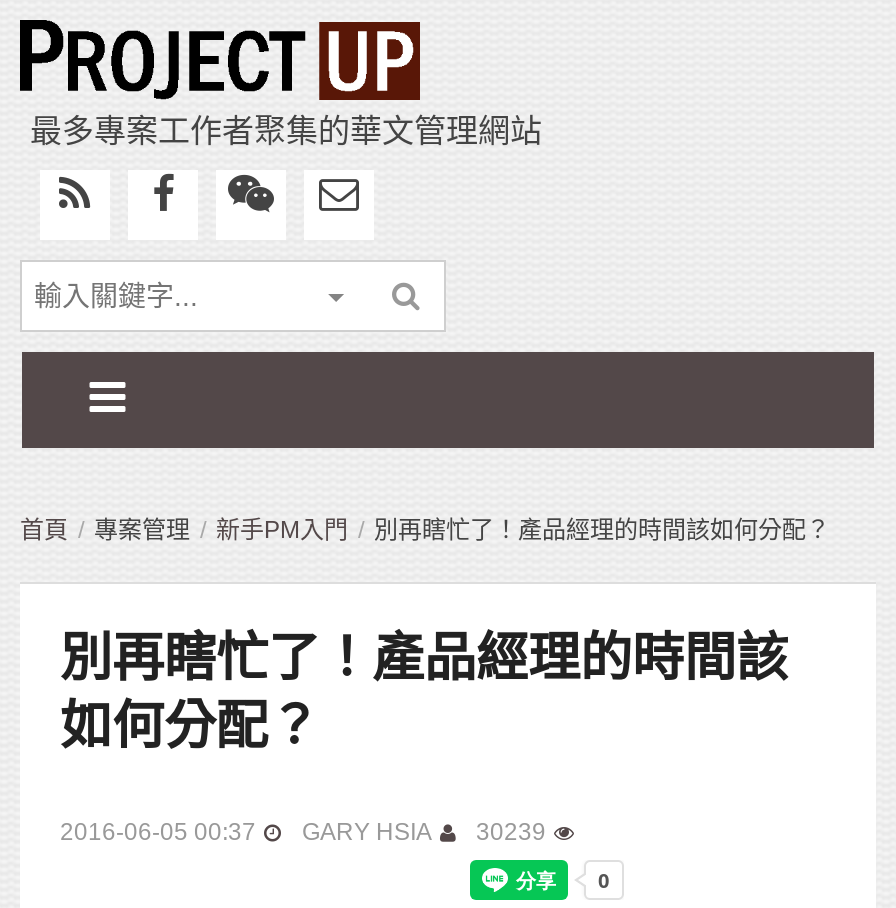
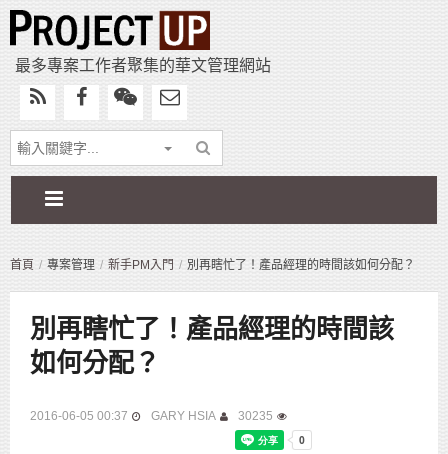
- 2016-06-05 00:37 GARY HSIA 30239
+ 2016-06-05 00:37 GARY HSIA 30235
